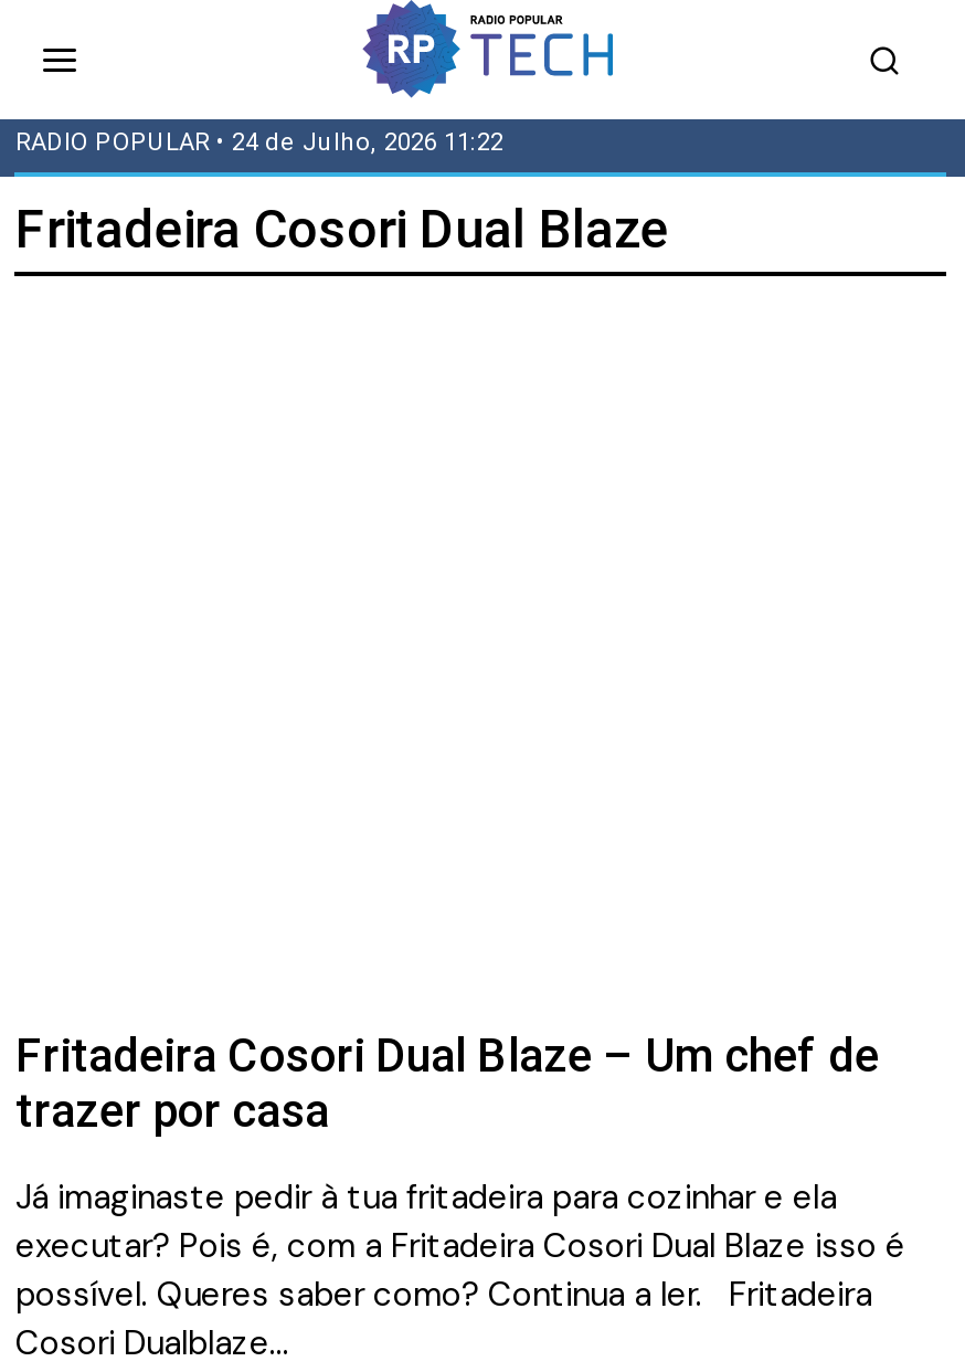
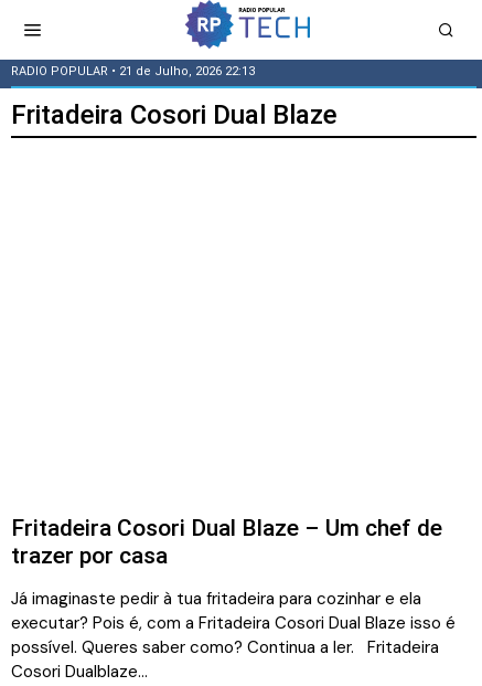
- RADIO POPULAR • 24 de Julho, 2026 11:22
+ RADIO POPULAR • 21 de Julho, 2026 22:13
